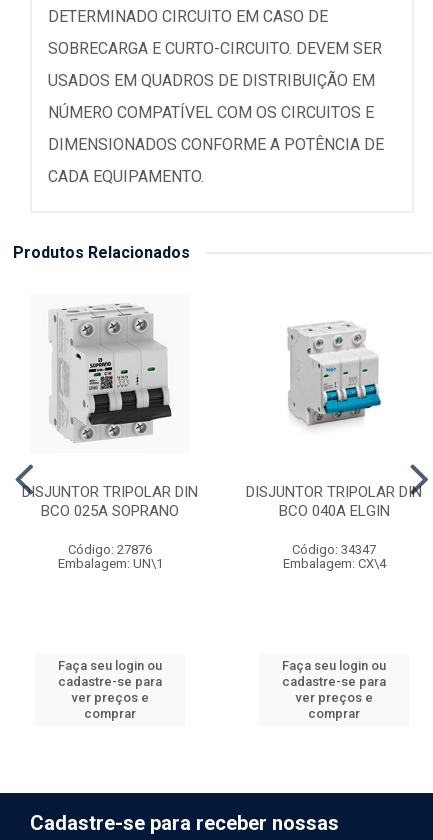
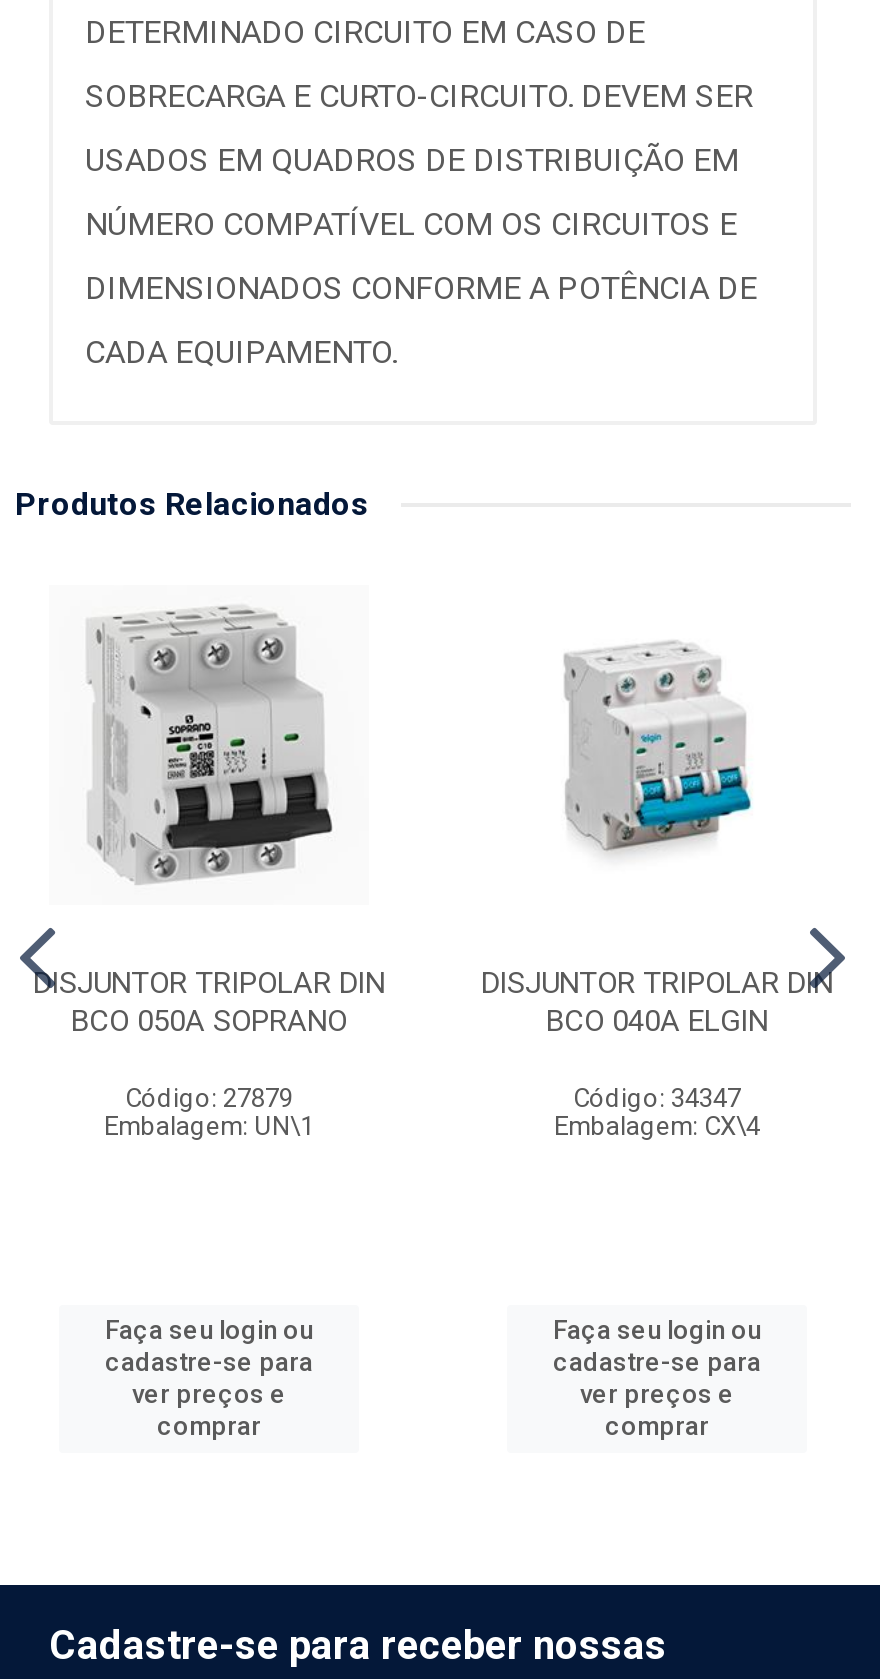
- BCO 025A SOPRANO
+ BCO 050A SOPRANO

- Código: 27876
+ Código: 27879
